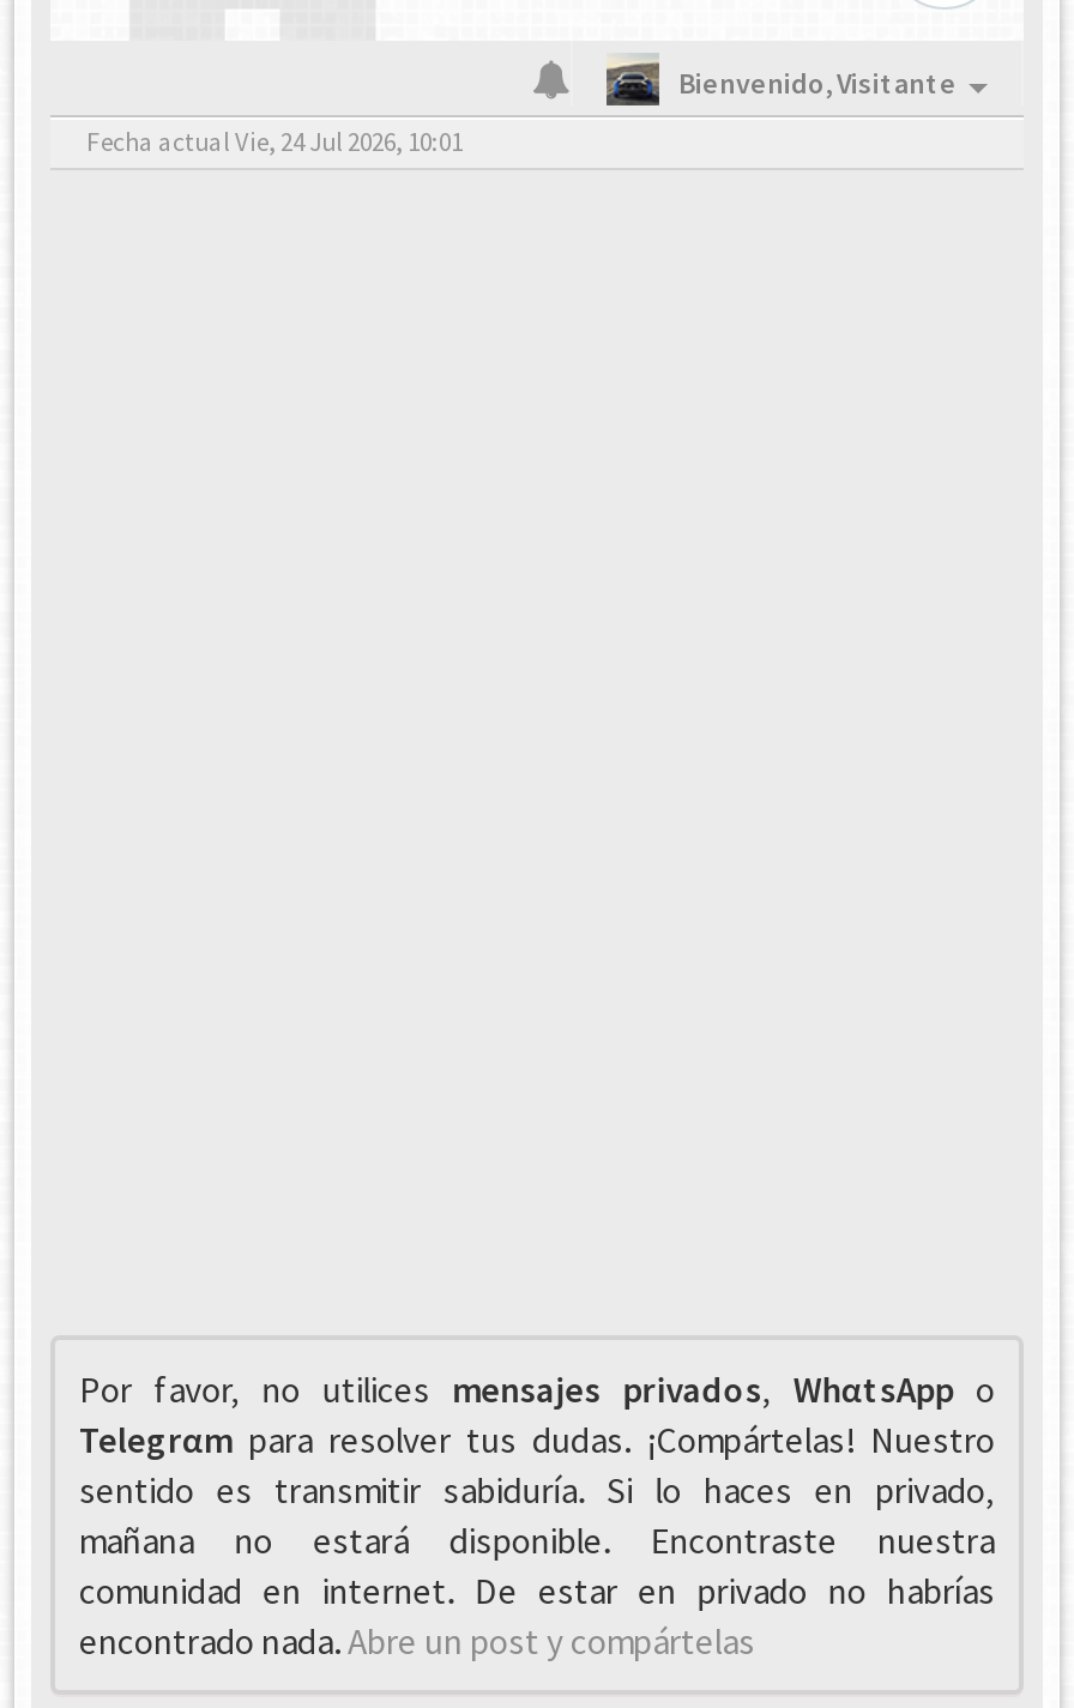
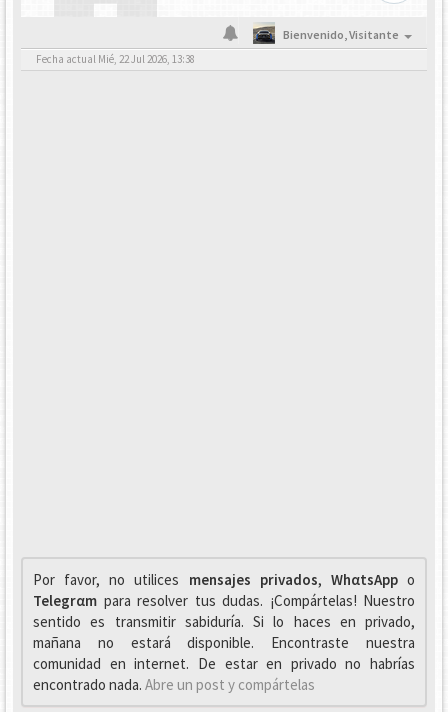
- Fecha actual Vie, 24 Jul 2026, 10:01
+ Fecha actual Mié, 22 Jul 2026, 13:38
